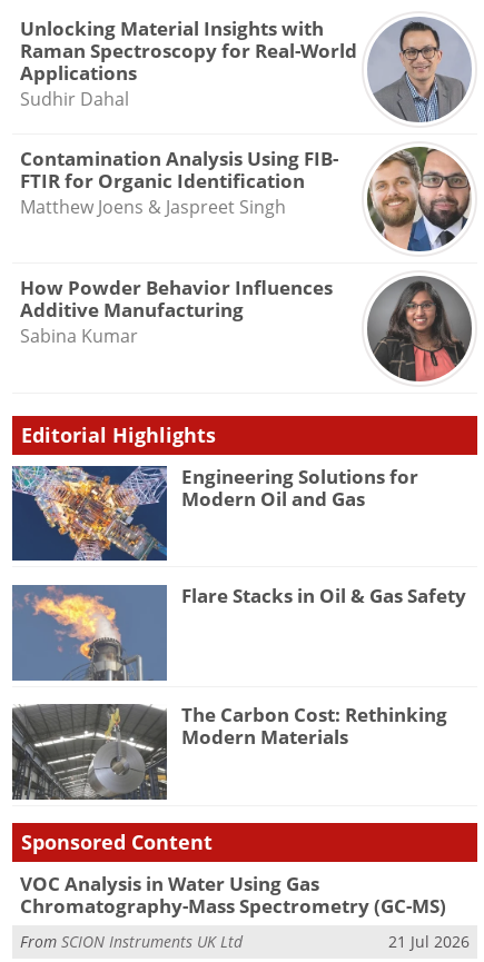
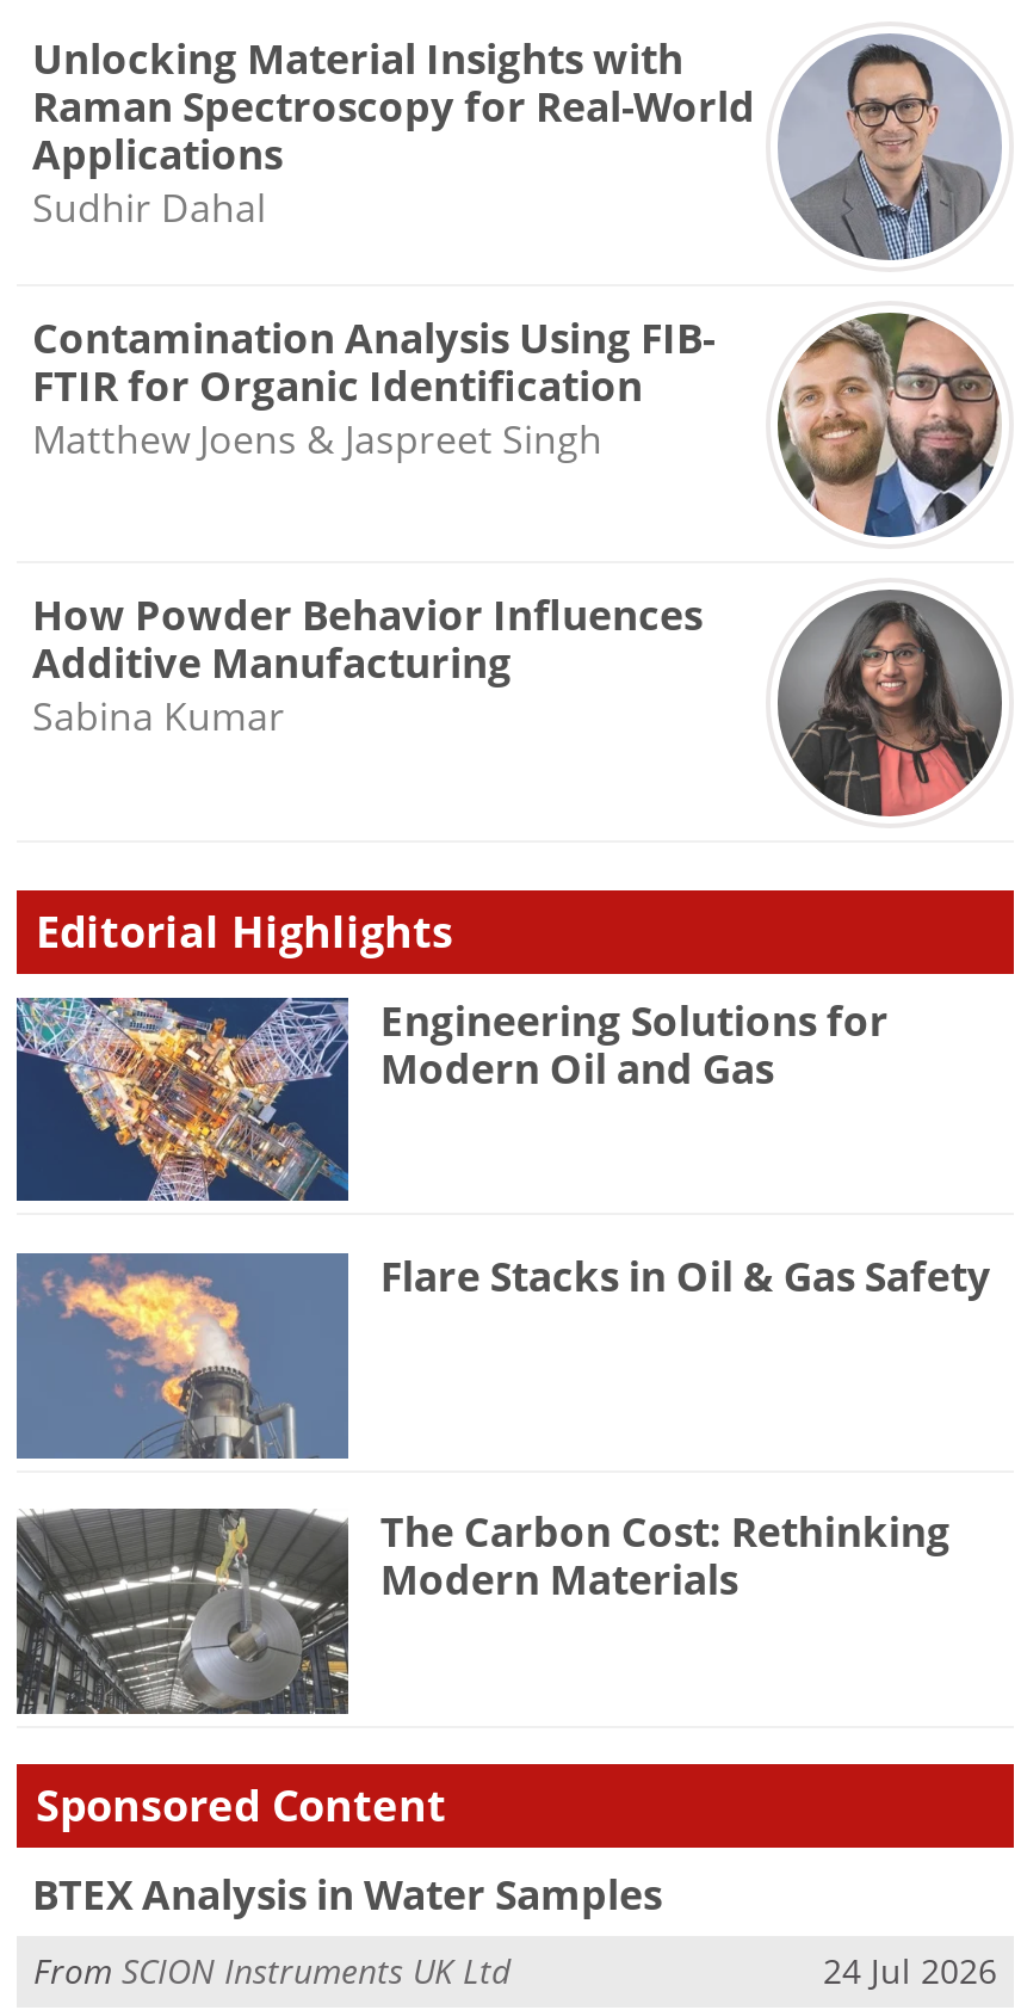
- VOC Analysis in Water Using Gas
- Chromatography-Mass Spectrometry (GC-MS)
+ BTEX Analysis in Water Samples

- 21 Jul 2026
+ 24 Jul 2026
